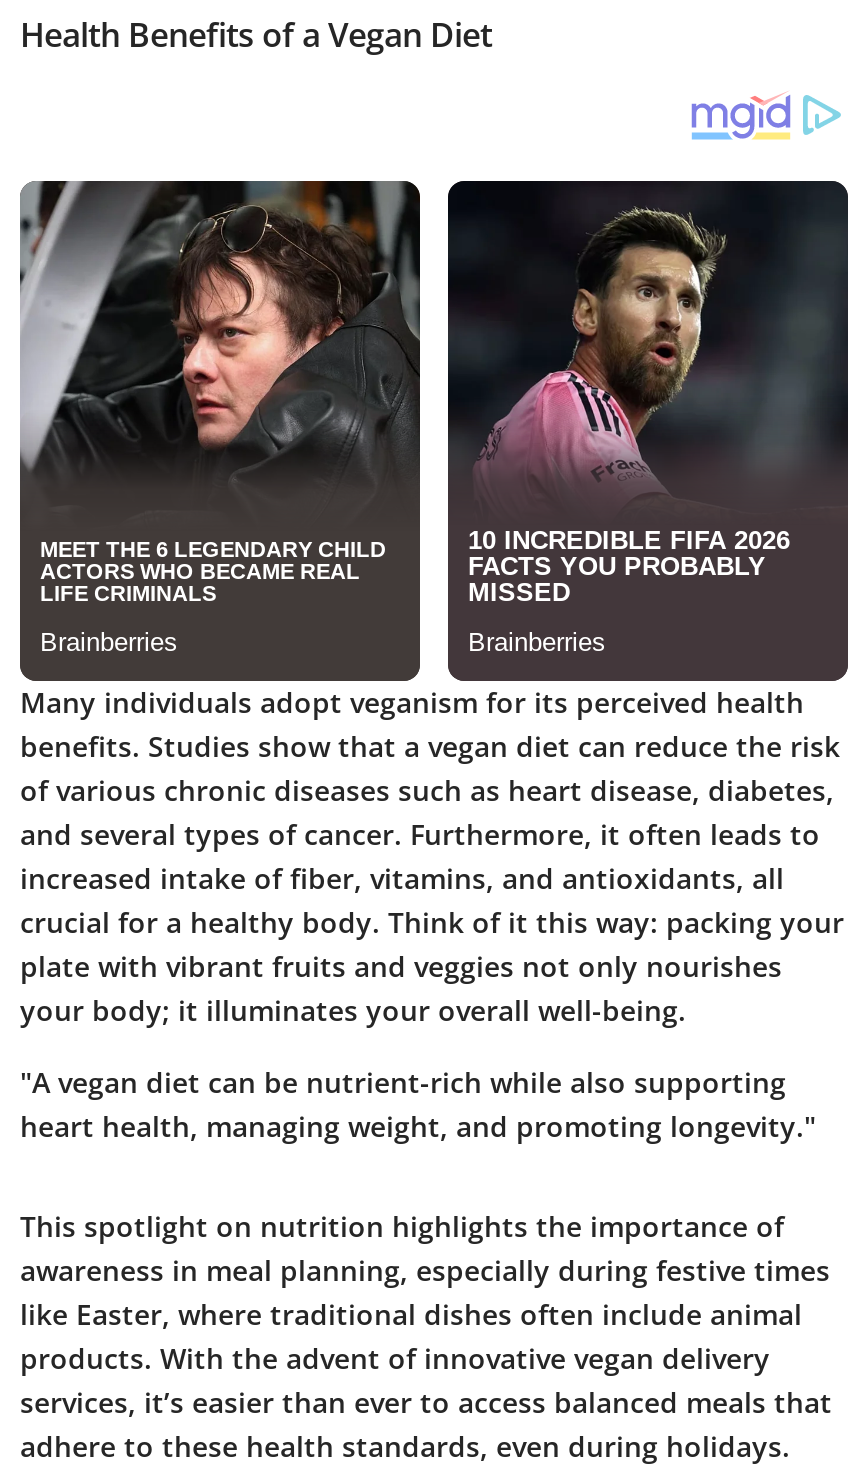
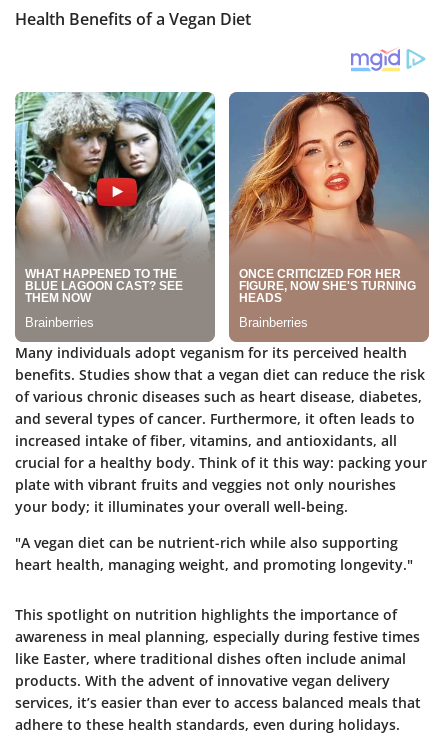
- [image]
+ [image]

- [image]
+ [image]
